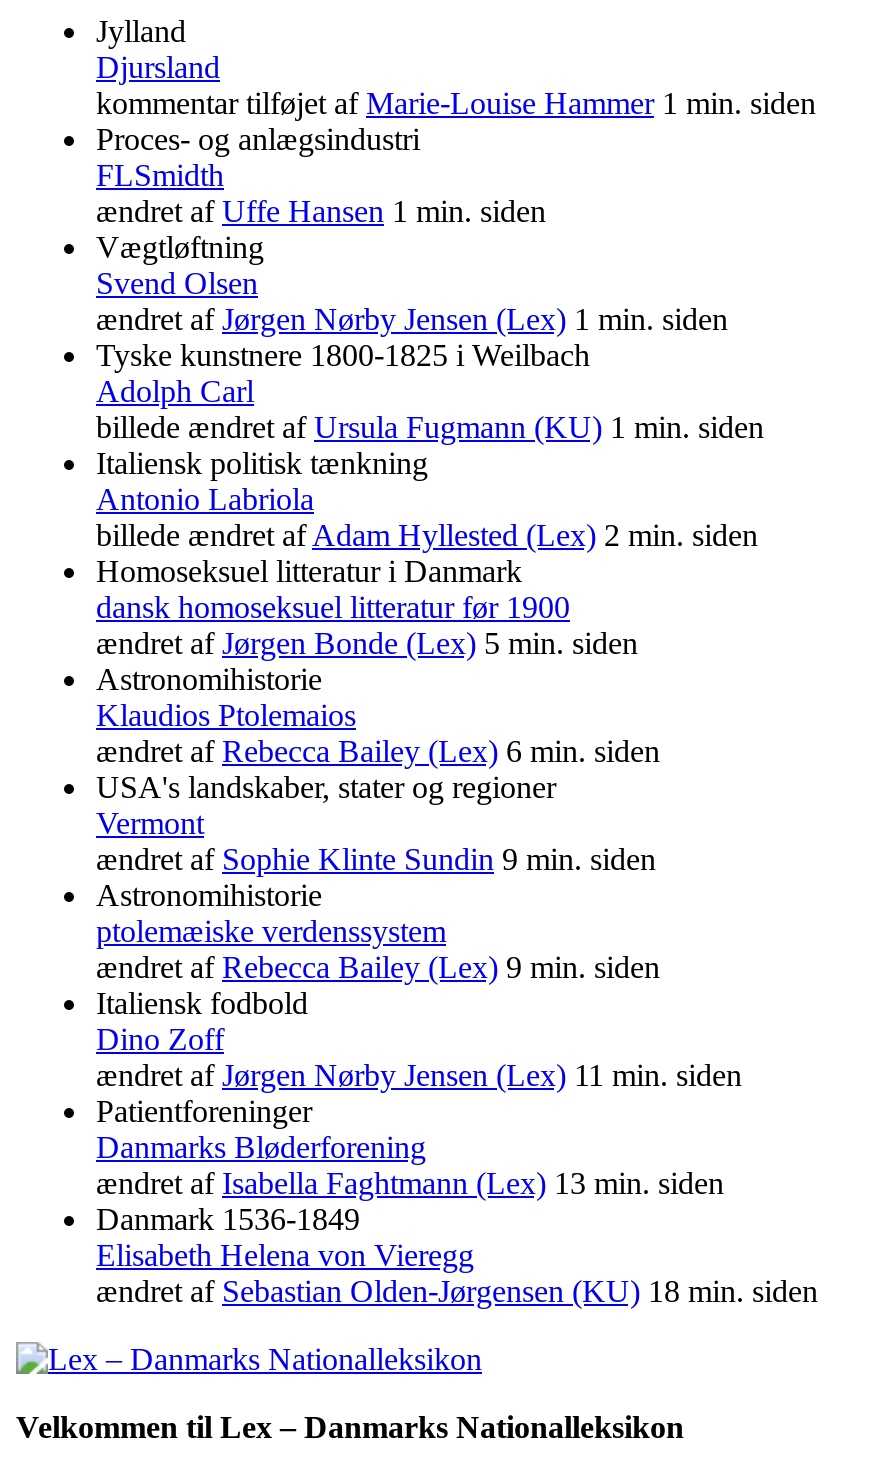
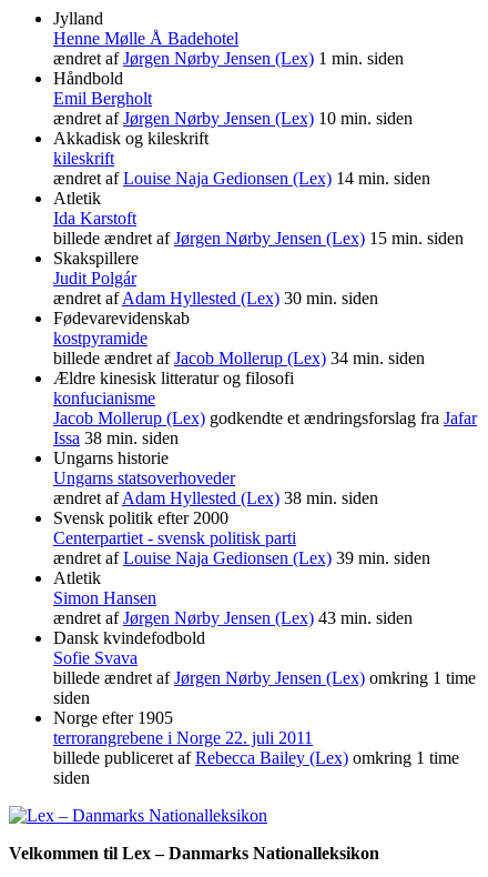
- Djursland
- kommentar tilføjet af Marie-Louise Hammer 1 min. siden
- Proces- og anlægsindustri
- FLSmidth
- ændret af Uffe Hansen 1 min. siden
- Vægtløftning
- Svend Olsen
+ Henne Mølle Å Badehotel

moved up: ændret af Jørgen Nørby Jensen (Lex) 1 min. siden

- Tyske kunstnere 1800-1825 i Weilbach
- Adolph Carl
- billede ændret af Ursula Fugmann (KU) 1 min. siden
- Italiensk politisk tænkning
- Antonio Labriola
- billede ændret af Adam Hyllested (Lex) 2 min. siden
- Homoseksuel litteratur i Danmark
- dansk homoseksuel litteratur før 1900
- ændret af Jørgen Bonde (Lex) 5 min. siden
- Astronomihistorie
- Klaudios Ptolemaios
- ændret af Rebecca Bailey (Lex) 6 min. siden
- USA's landskaber, stater og regioner
- Vermont
- ændret af Sophie Klinte Sundin 9 min. siden
- Astronomihistorie
- ptolemæiske verdenssystem
- ændret af Rebecca Bailey (Lex) 9 min. siden
- Italiensk fodbold
- Dino Zoff
- ændret af Jørgen Nørby Jensen (Lex) 11 min. siden
- Patientforeninger
- Danmarks Bløderforening
- ændret af Isabella Faghtmann (Lex) 13 min. siden
- Danmark 1536-1849
- Elisabeth Helena von Vieregg
- ændret af Sebastian Olden-Jørgensen (KU) 18 min. siden
+ Håndbold
+ Emil Bergholt
+ ændret af Jørgen Nørby Jensen (Lex) 10 min. siden
+ Akkadisk og kileskrift
+ kileskrift
+ ændret af Louise Naja Gedionsen (Lex) 14 min. siden
+ Atletik
+ Ida Karstoft
+ billede ændret af Jørgen Nørby Jensen (Lex) 15 min. siden
+ Skakspillere
+ Judit Polgár
+ ændret af Adam Hyllested (Lex) 30 min. siden
+ Fødevarevidenskab
+ kostpyramide
+ billede ændret af Jacob Mollerup (Lex) 34 min. siden
+ Ældre kinesisk litteratur og filosofi
+ konfucianisme
+ Jacob Mollerup (Lex) godkendte et ændringsforslag fra Jafar
+ Issa 38 min. siden
+ Ungarns historie
+ Ungarns statsoverhoveder
+ ændret af Adam Hyllested (Lex) 38 min. siden
+ Svensk politik efter 2000
+ Centerpartiet - svensk politisk parti
+ ændret af Louise Naja Gedionsen (Lex) 39 min. siden
+ Atletik
+ Simon Hansen
+ ændret af Jørgen Nørby Jensen (Lex) 43 min. siden
+ Dansk kvindefodbold
+ Sofie Svava
+ billede ændret af Jørgen Nørby Jensen (Lex) omkring 1 time
+ siden
+ Norge efter 1905
+ terrorangrebene i Norge 22. juli 2011
+ billede publiceret af Rebecca Bailey (Lex) omkring 1 time
+ siden
